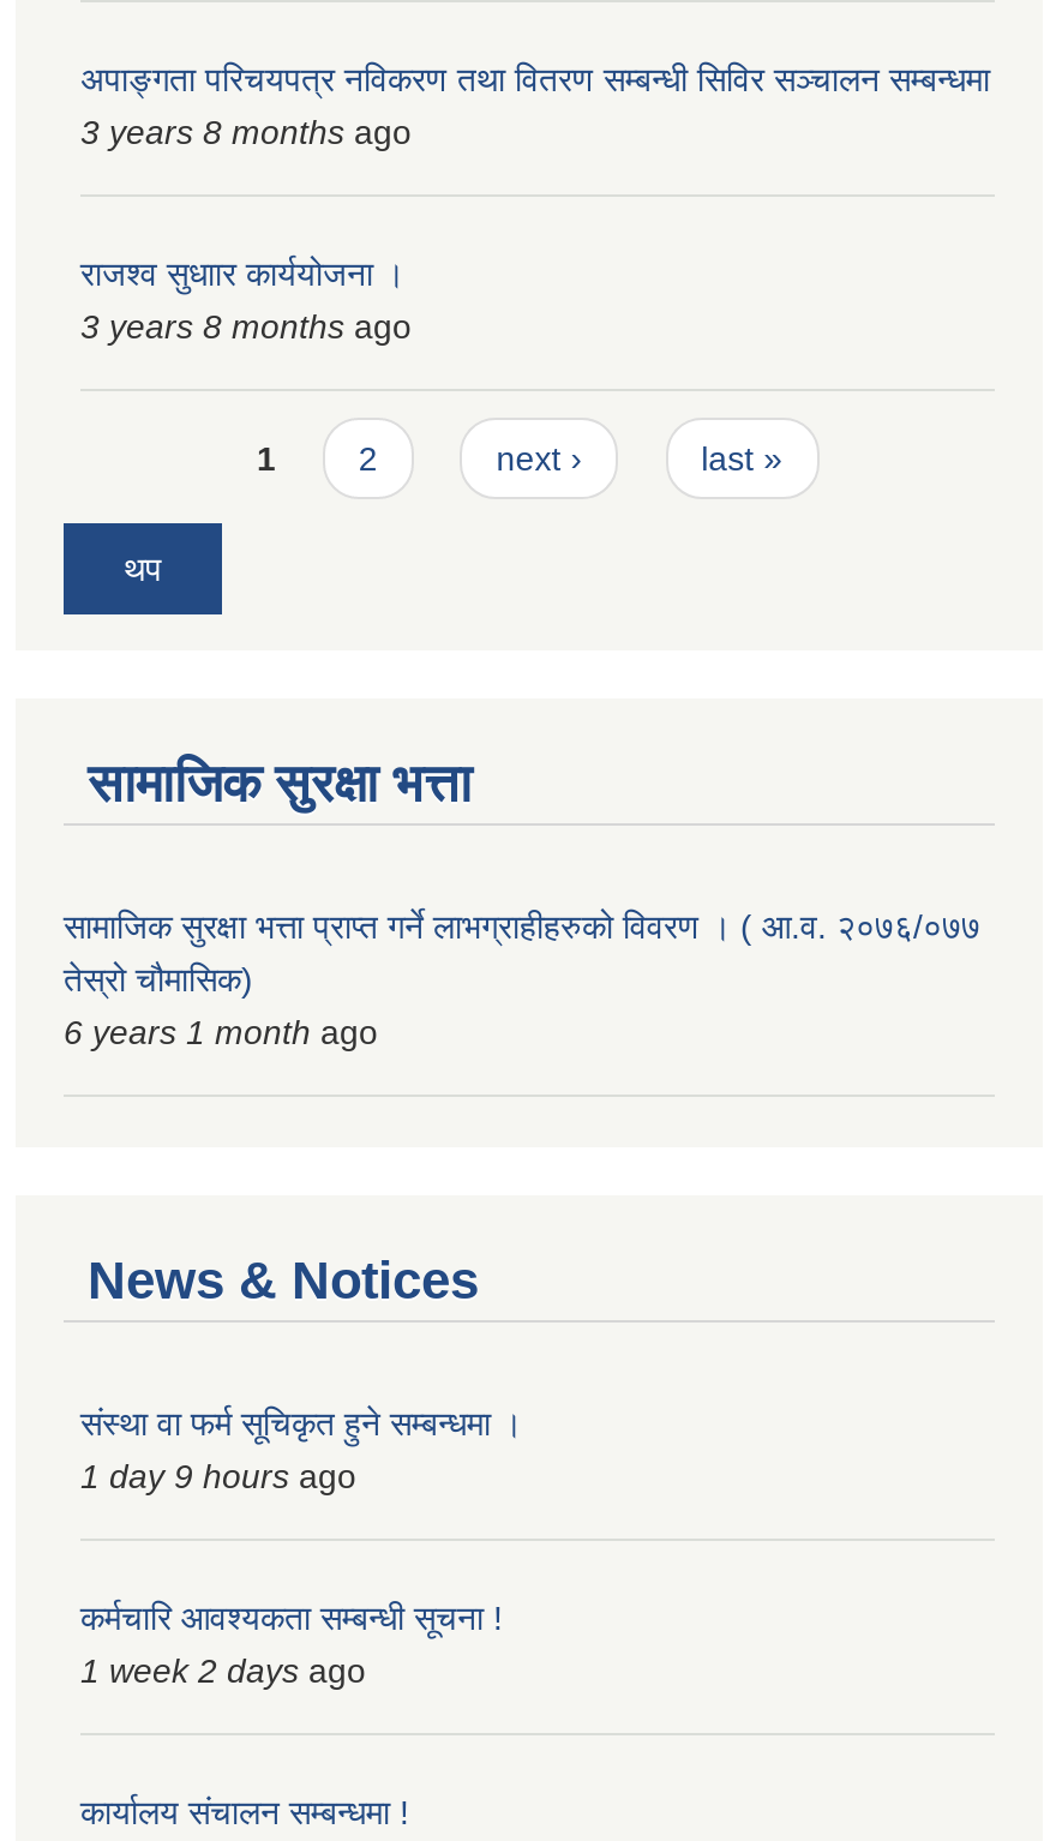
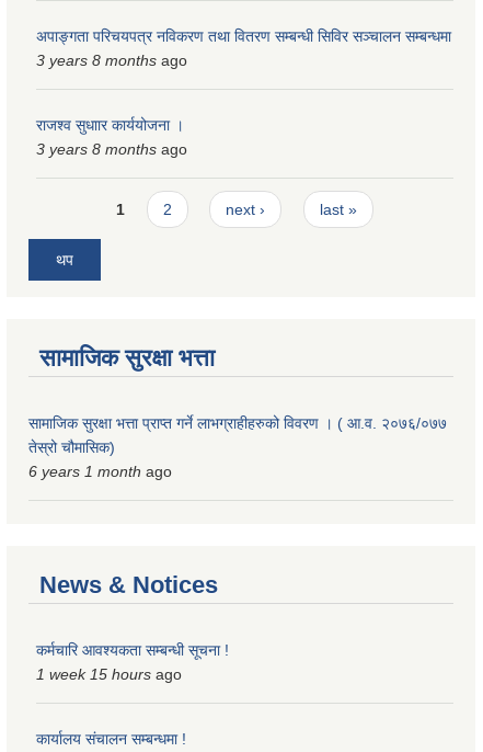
- संस्था वा फर्म सूचिकृत हुने सम्बन्धमा ।
- 1 day 9 hours ago

- 1 week 2 days ago
+ 1 week 15 hours ago
